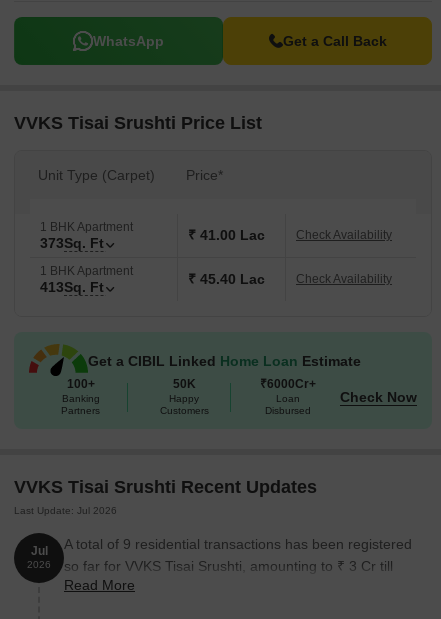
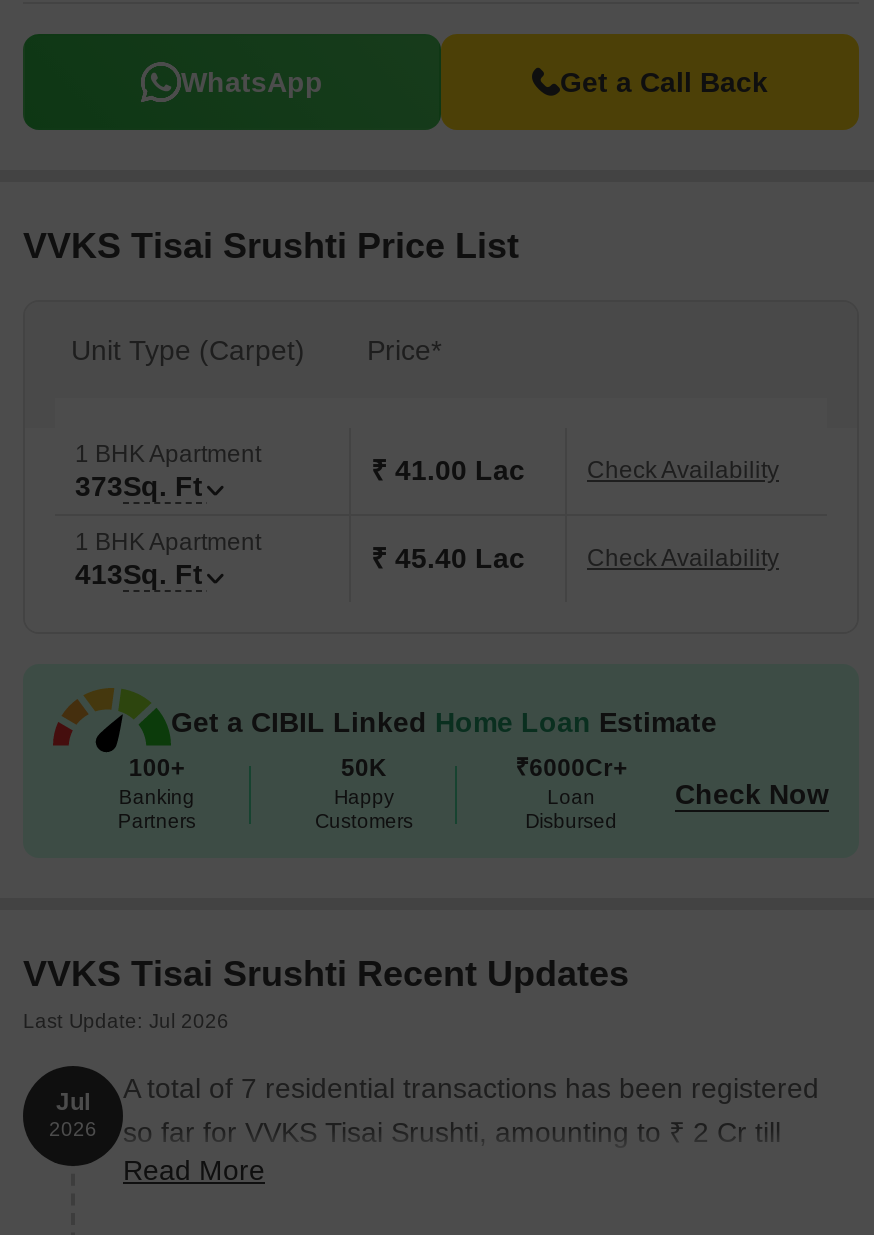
- A total of 9 residential transactions has been registered
+ A total of 7 residential transactions has been registered

- so far for VVKS Tisai Srushti, amounting to ₹ 3 Cr till
+ so far for VVKS Tisai Srushti, amounting to ₹ 2 Cr till
